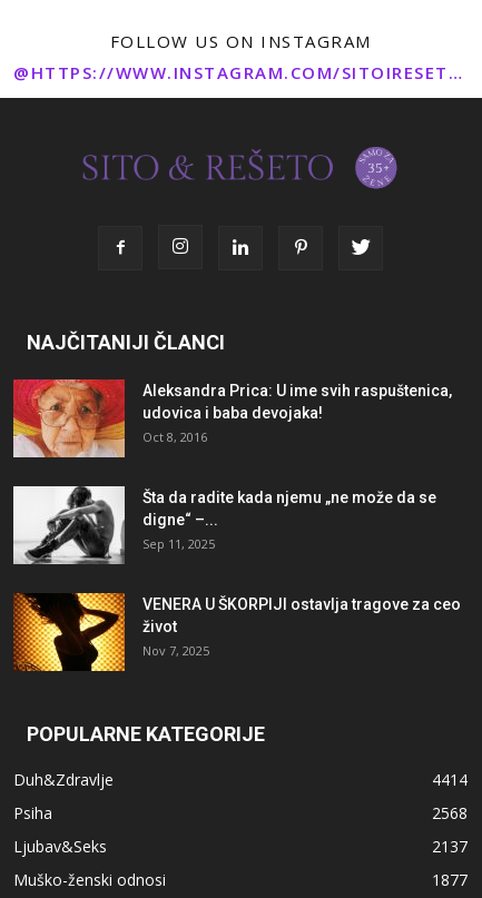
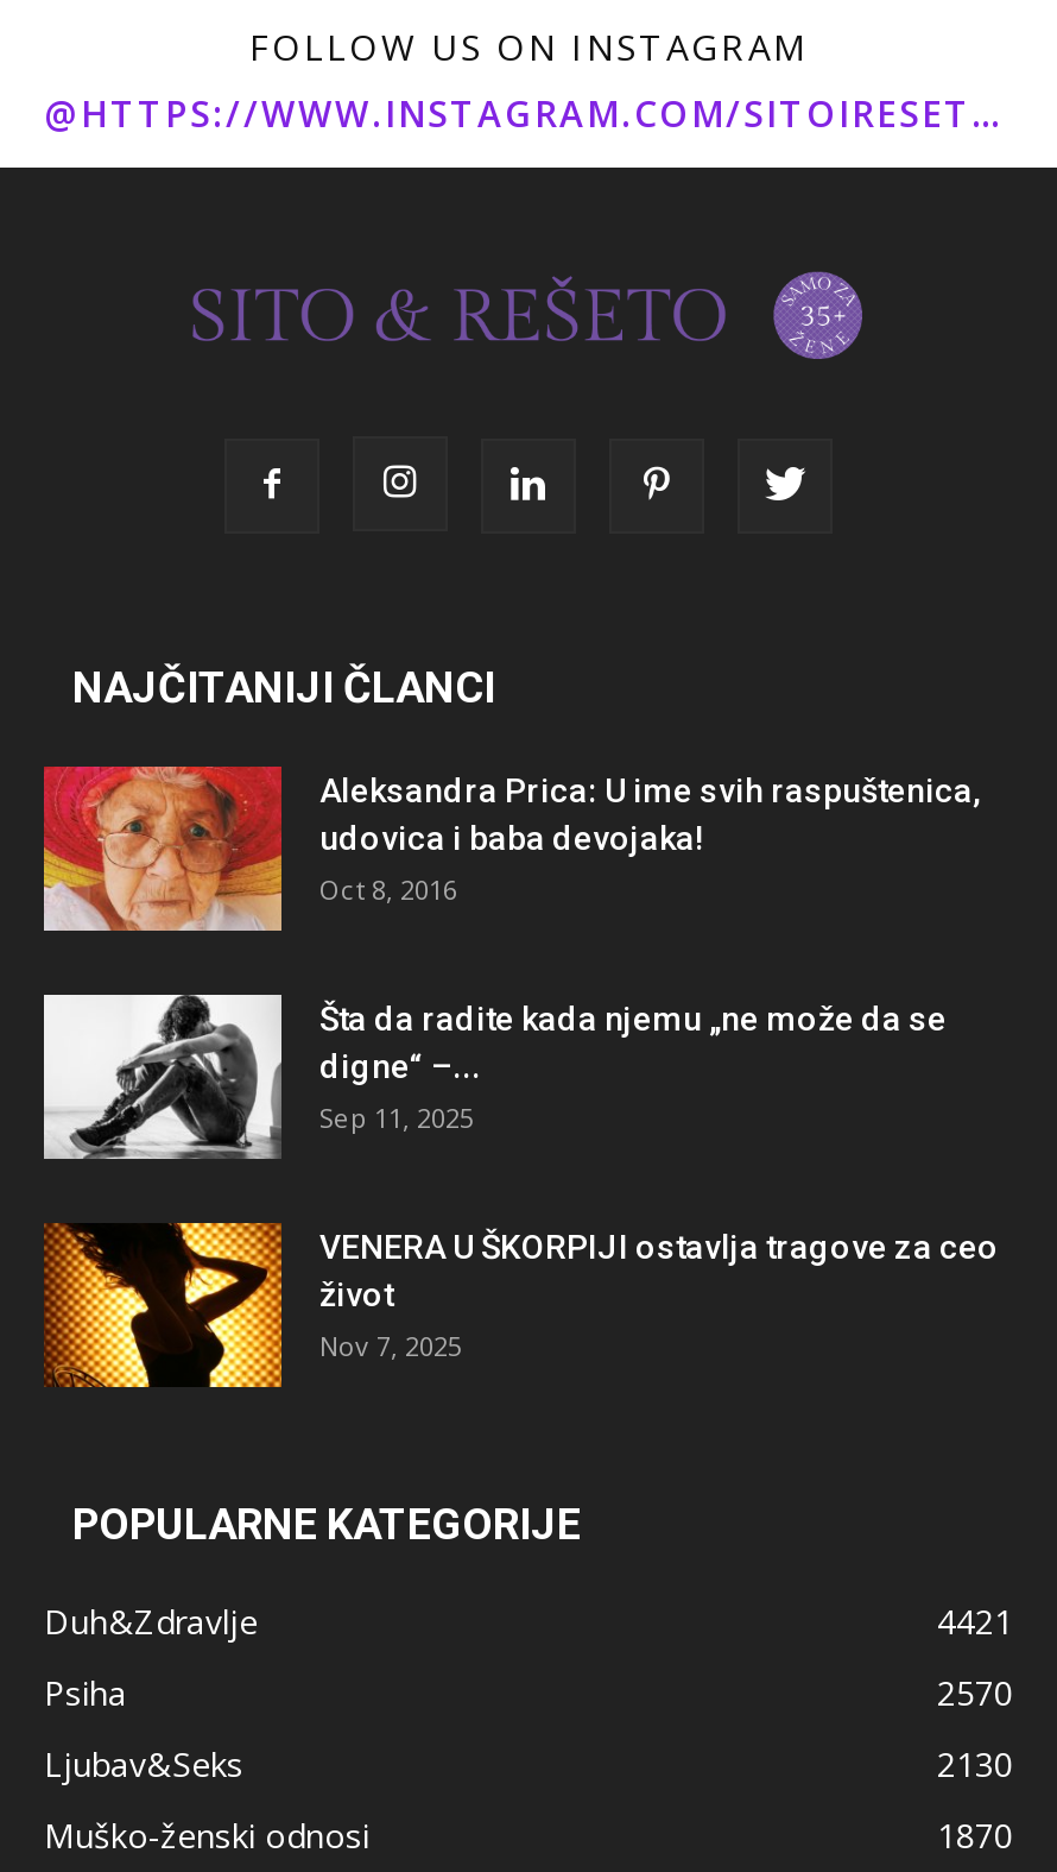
- 4414
+ 4421

- 2568
+ 2570

- 2137
+ 2130

- 1877
+ 1870
